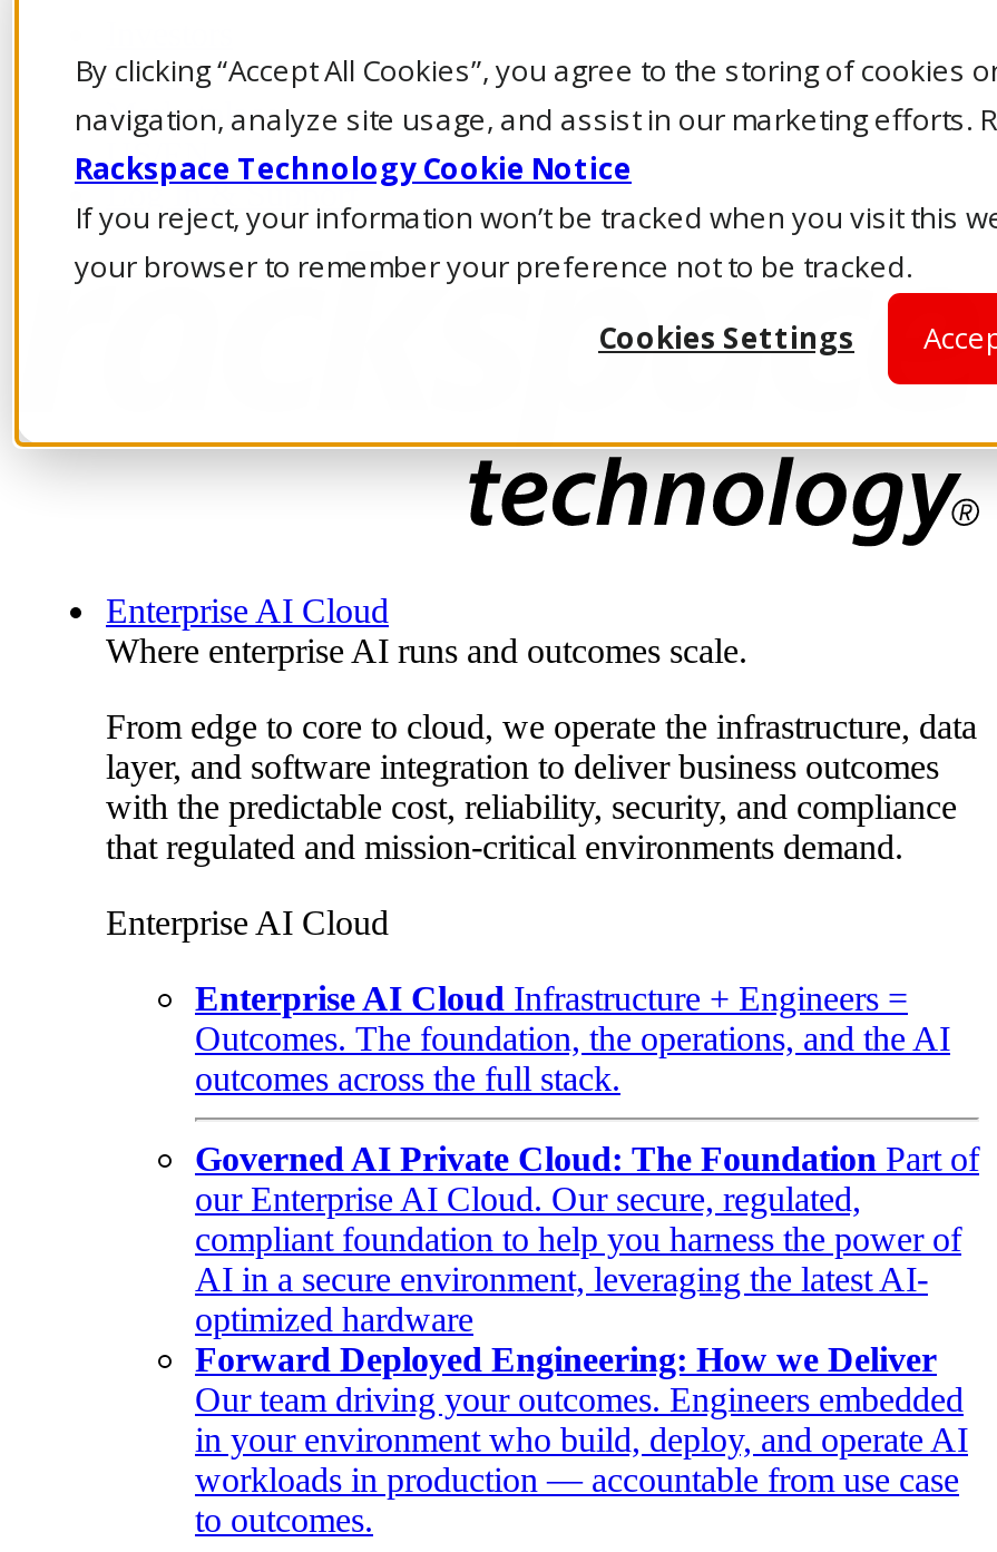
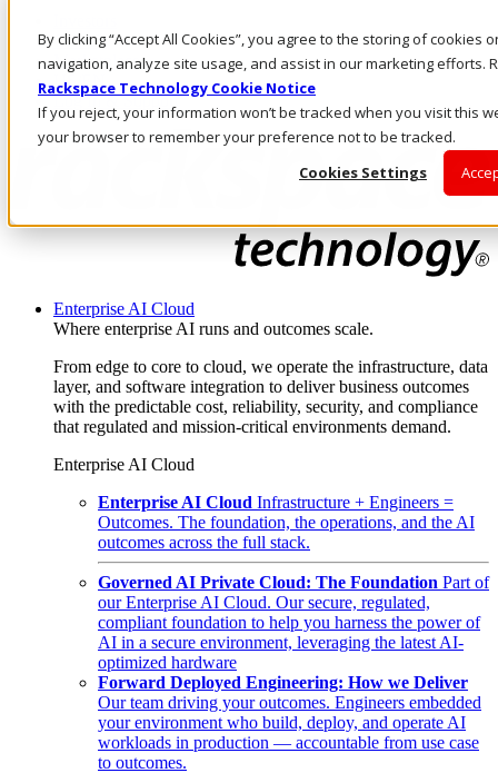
- in your environment who build, deploy, and operate AI
+ your environment who build, deploy, and operate AI
